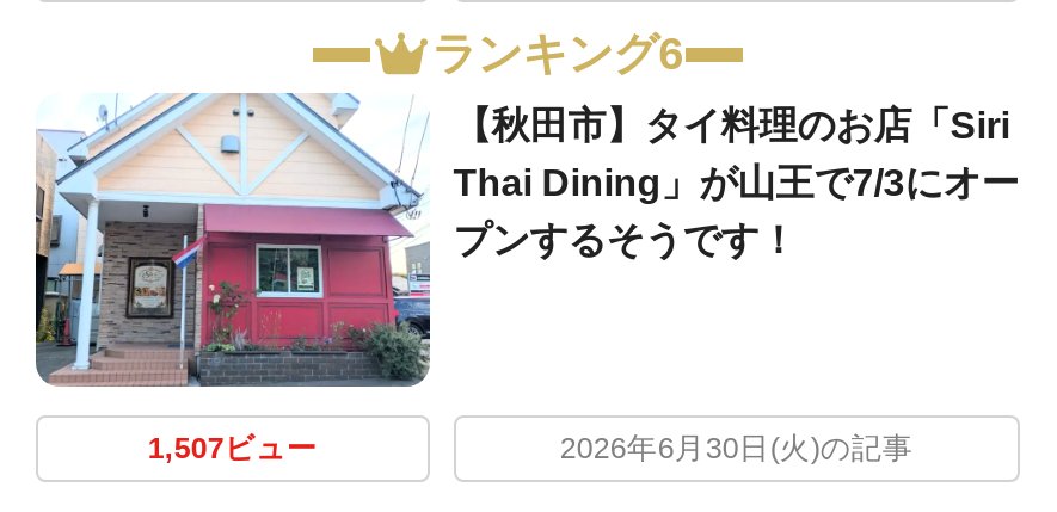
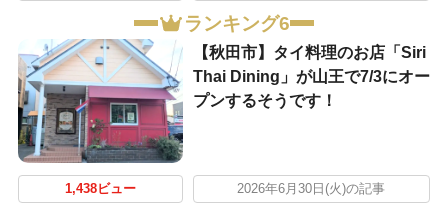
- 1,507ビュー
+ 1,438ビュー
